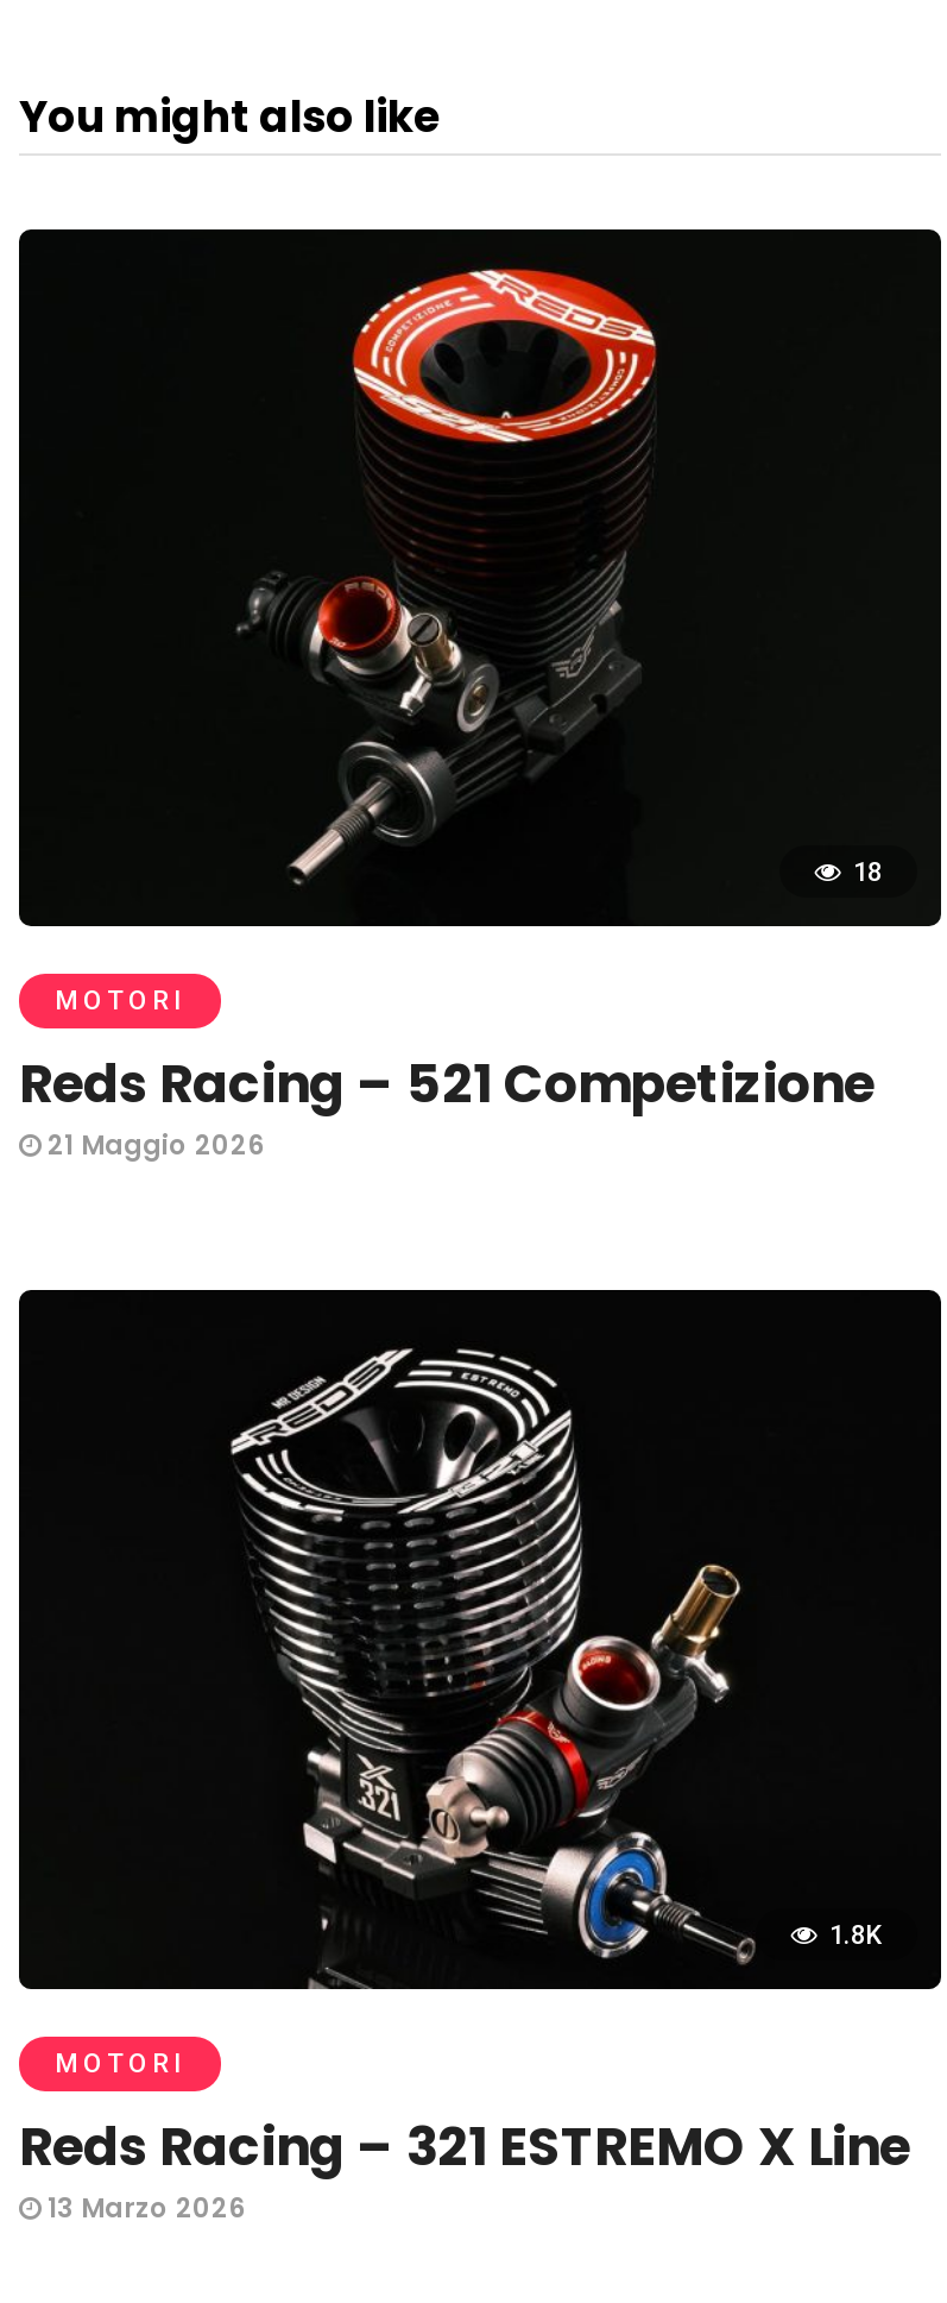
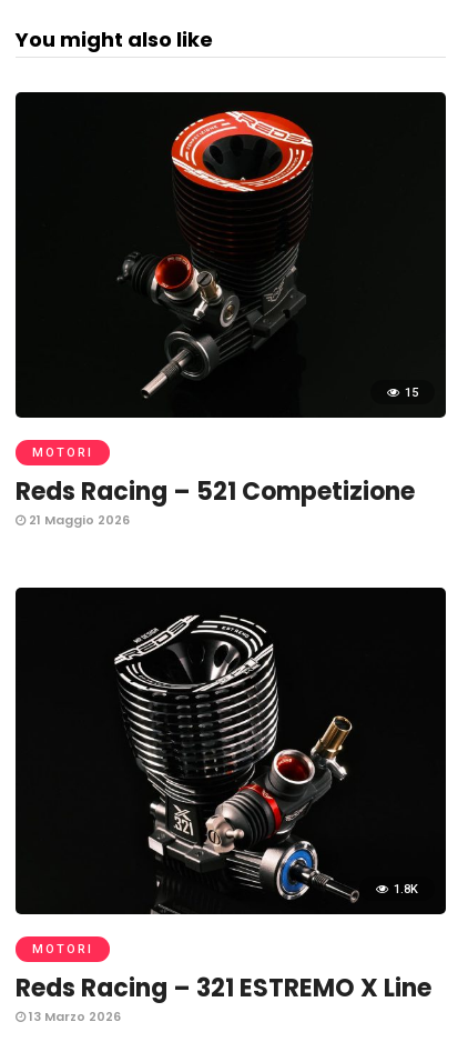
- 18
+ 15
